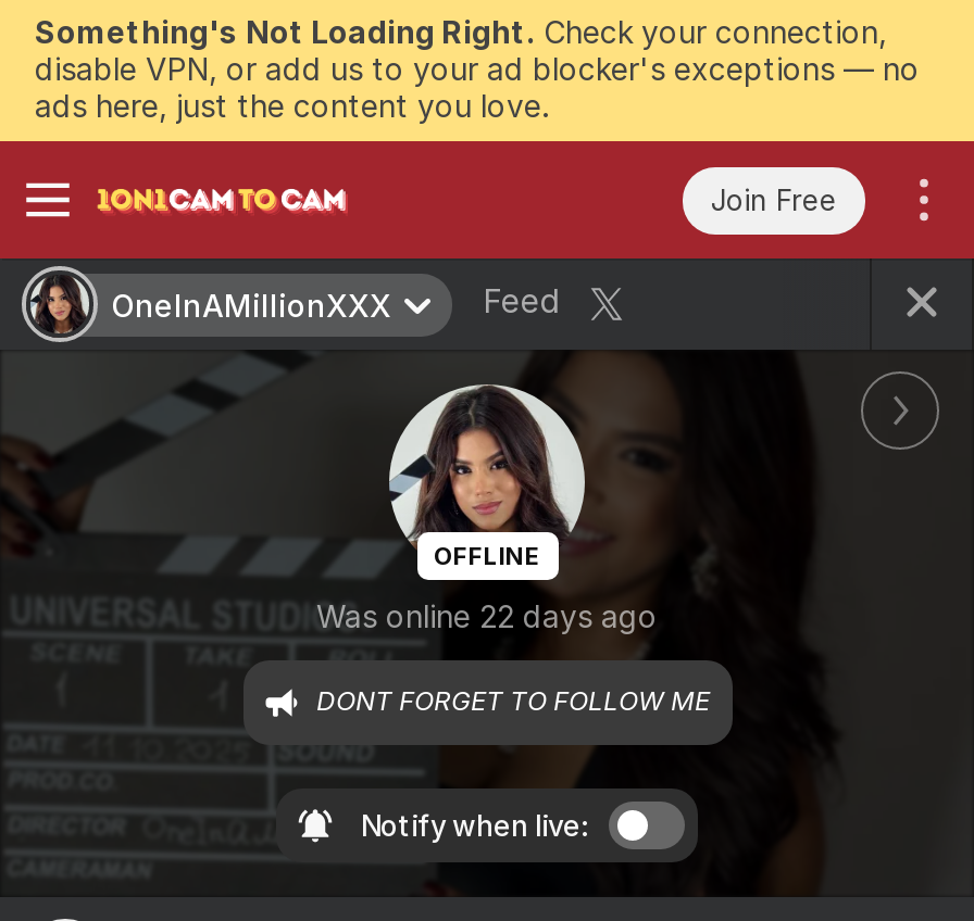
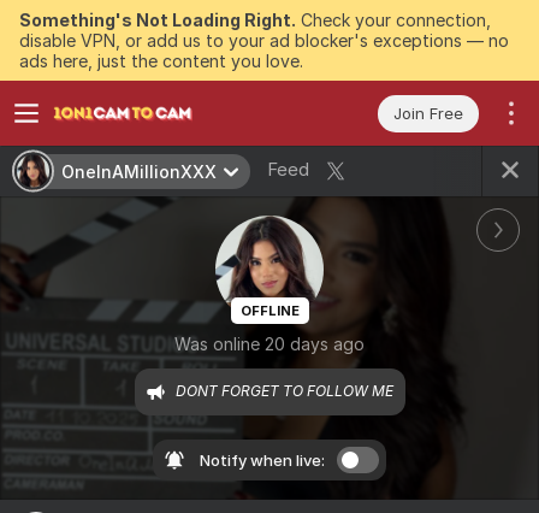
- Was online 22 days ago
+ Was online 20 days ago
